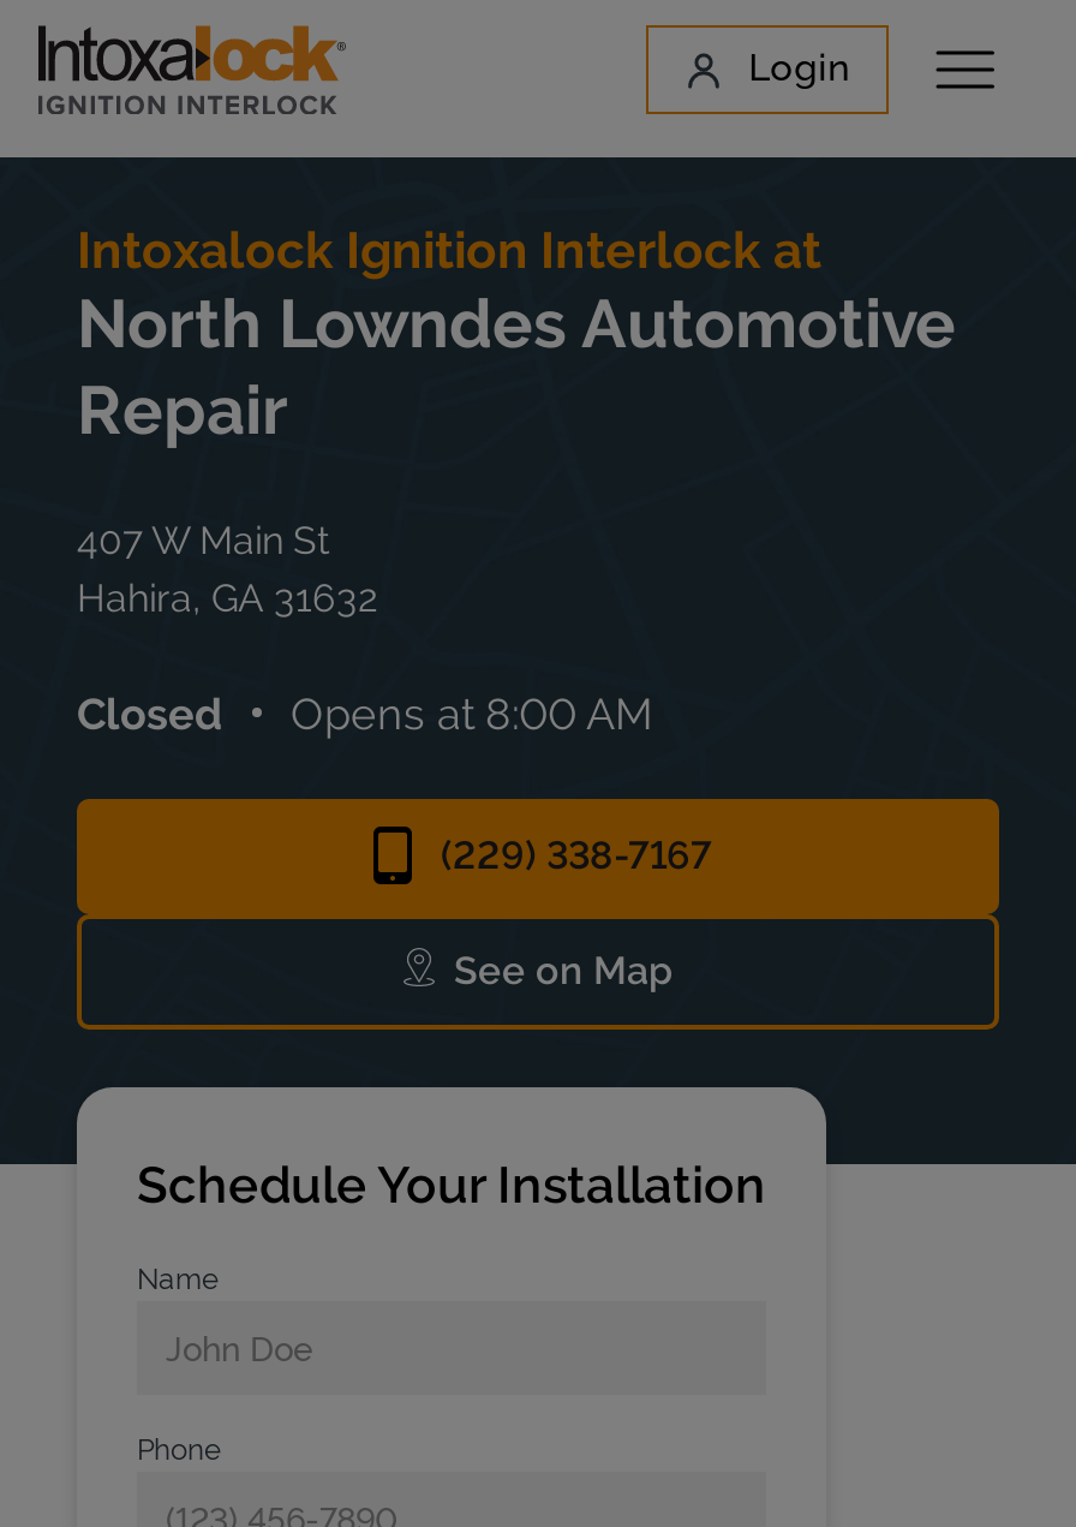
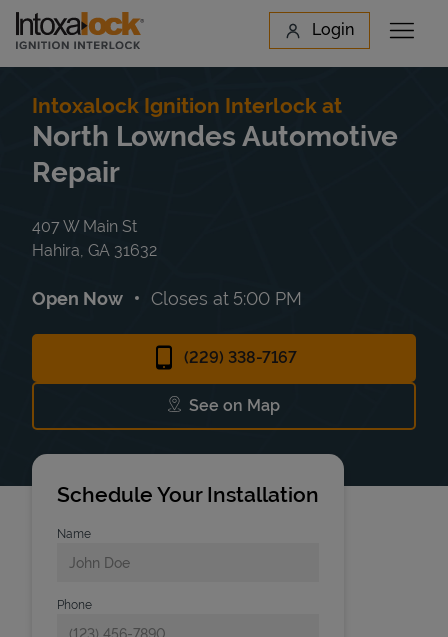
- Closed
- Opens at 8:00 AM
+ Open Now
+ Closes at 5:00 PM
